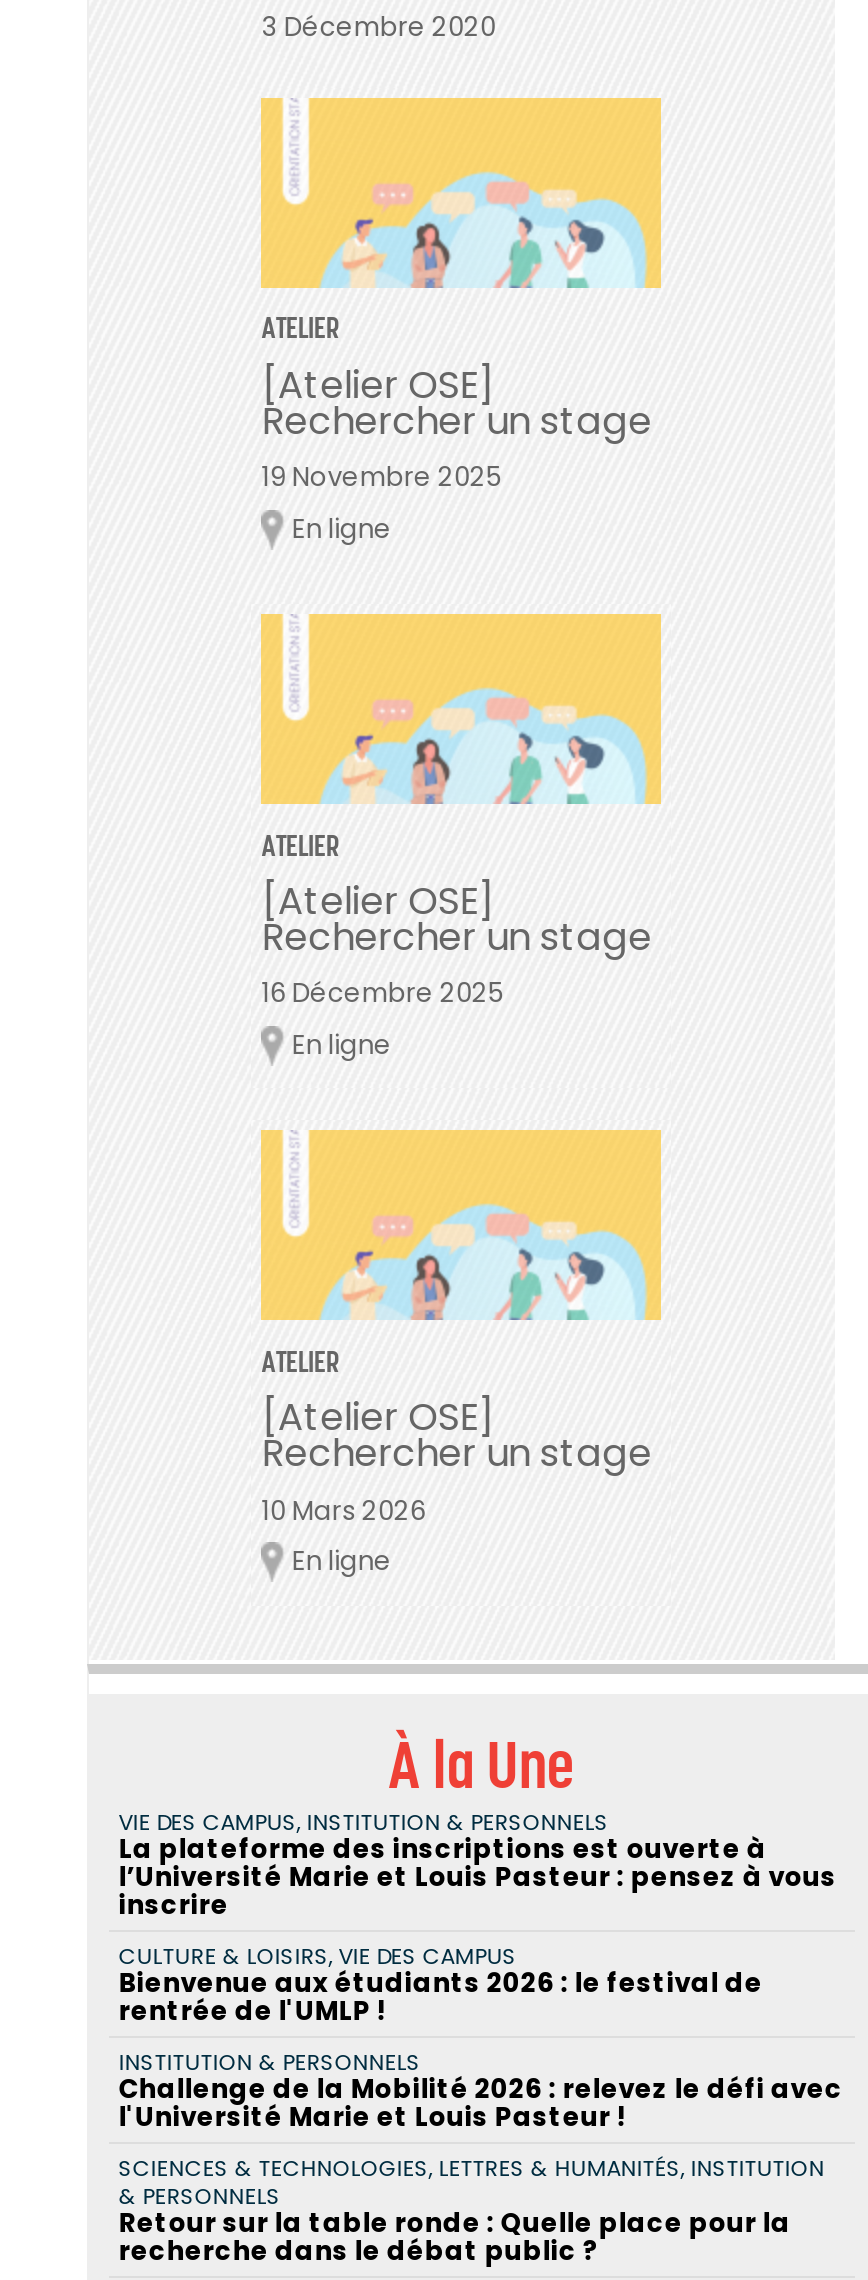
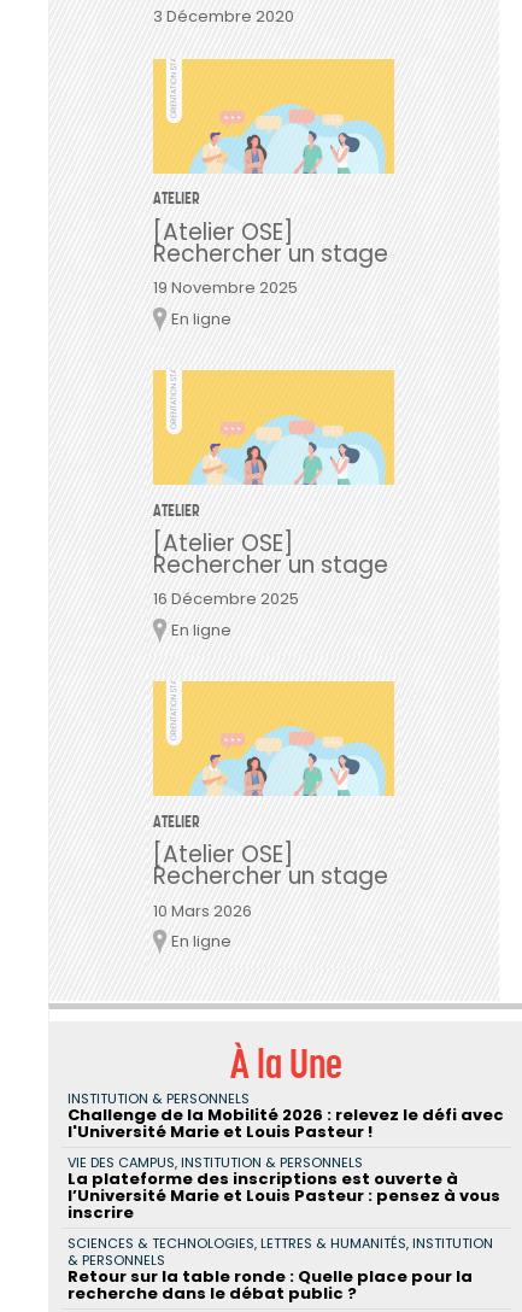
moved down: VIE DES CAMPUS, INSTITUTION & PERSONNELS | La plateforme des inscriptions est ouverte à | l’Université Marie et Louis Pasteur : pensez à vous | inscrire

- CULTURE & LOISIRS, VIE DES CAMPUS
- Bienvenue aux étudiants 2026 : le festival de
- rentrée de l'UMLP !

moved up: INSTITUTION & PERSONNELS | Challenge de la Mobilité 2026 : relevez le défi avec | l'Université Marie et Louis Pasteur !
